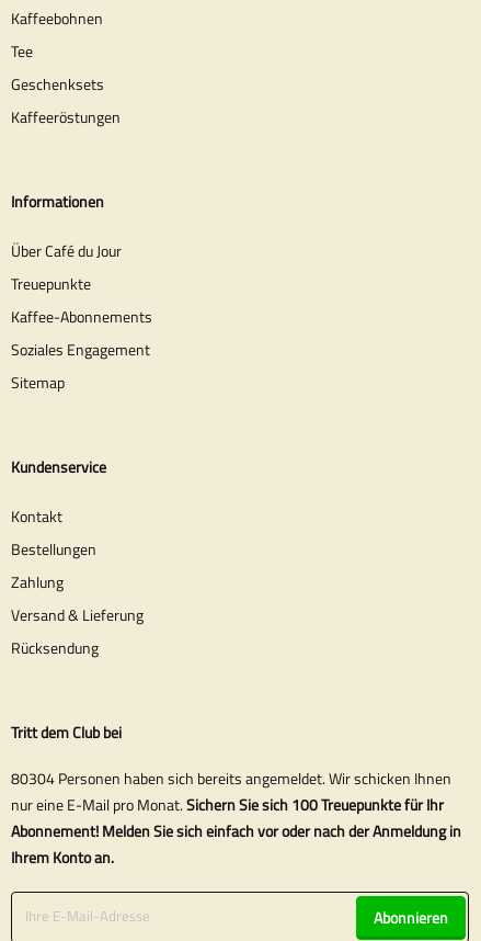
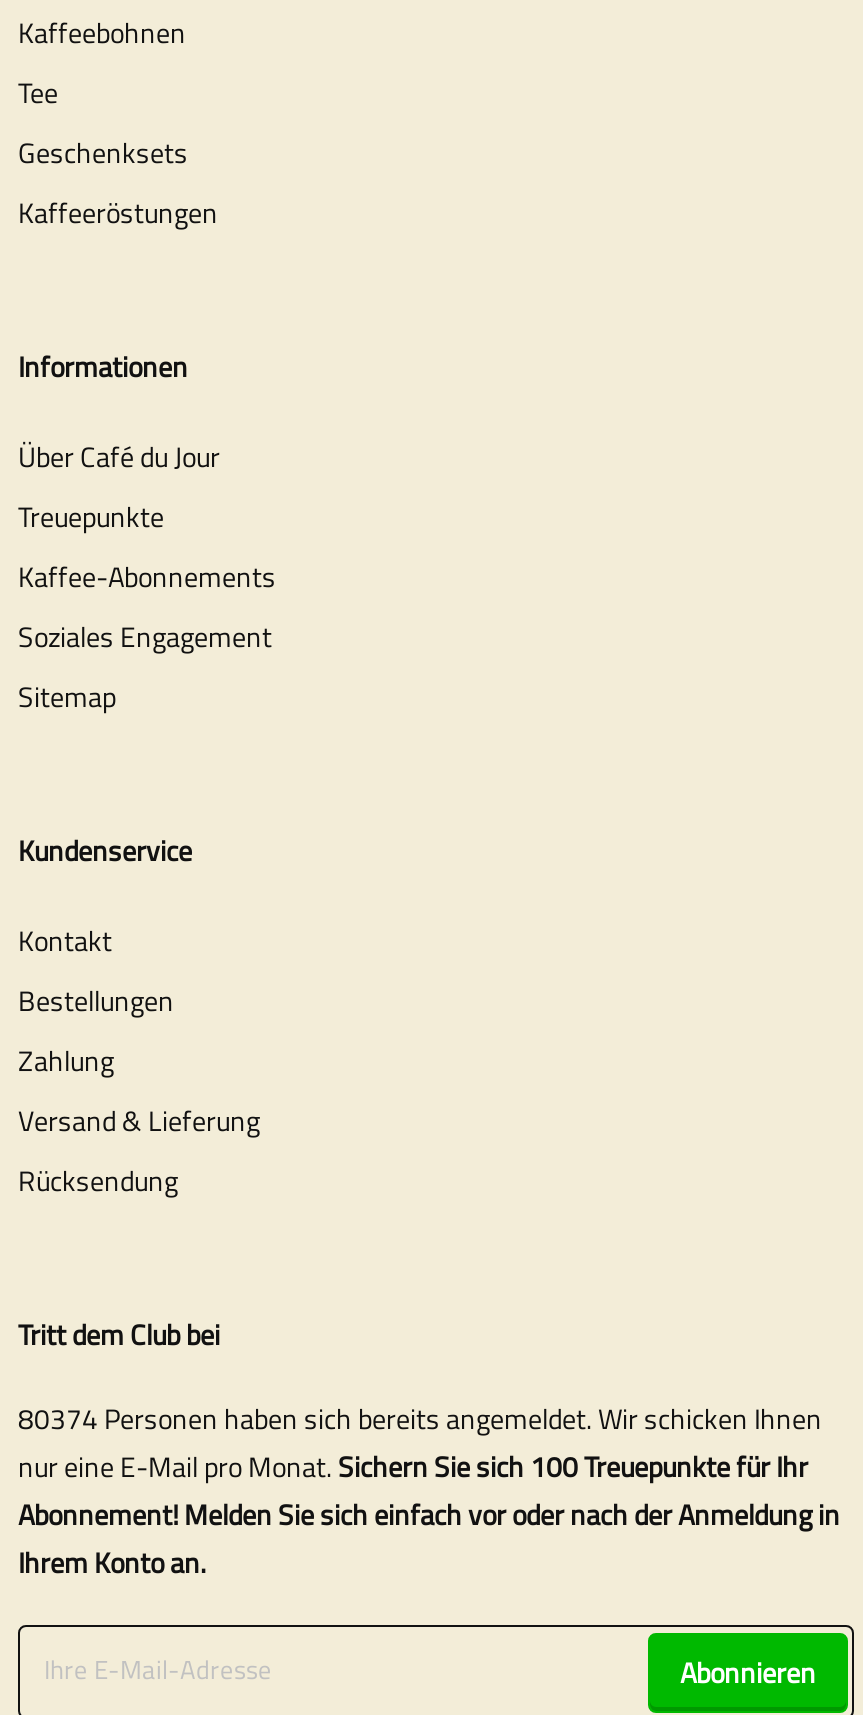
- 80304 Personen haben sich bereits angemeldet. Wir schicken Ihnen
+ 80374 Personen haben sich bereits angemeldet. Wir schicken Ihnen
